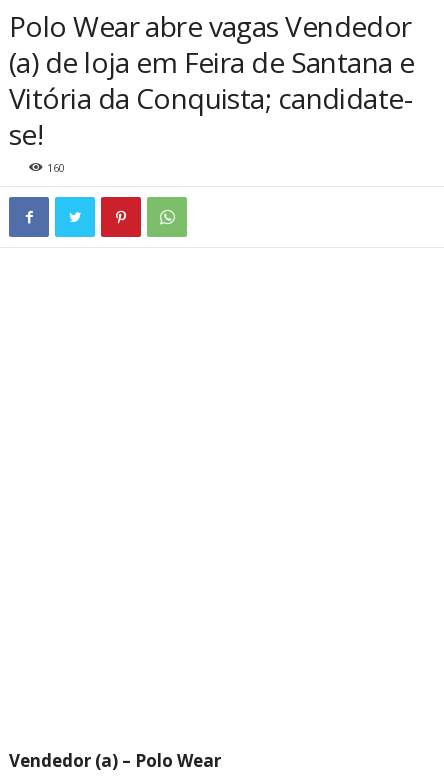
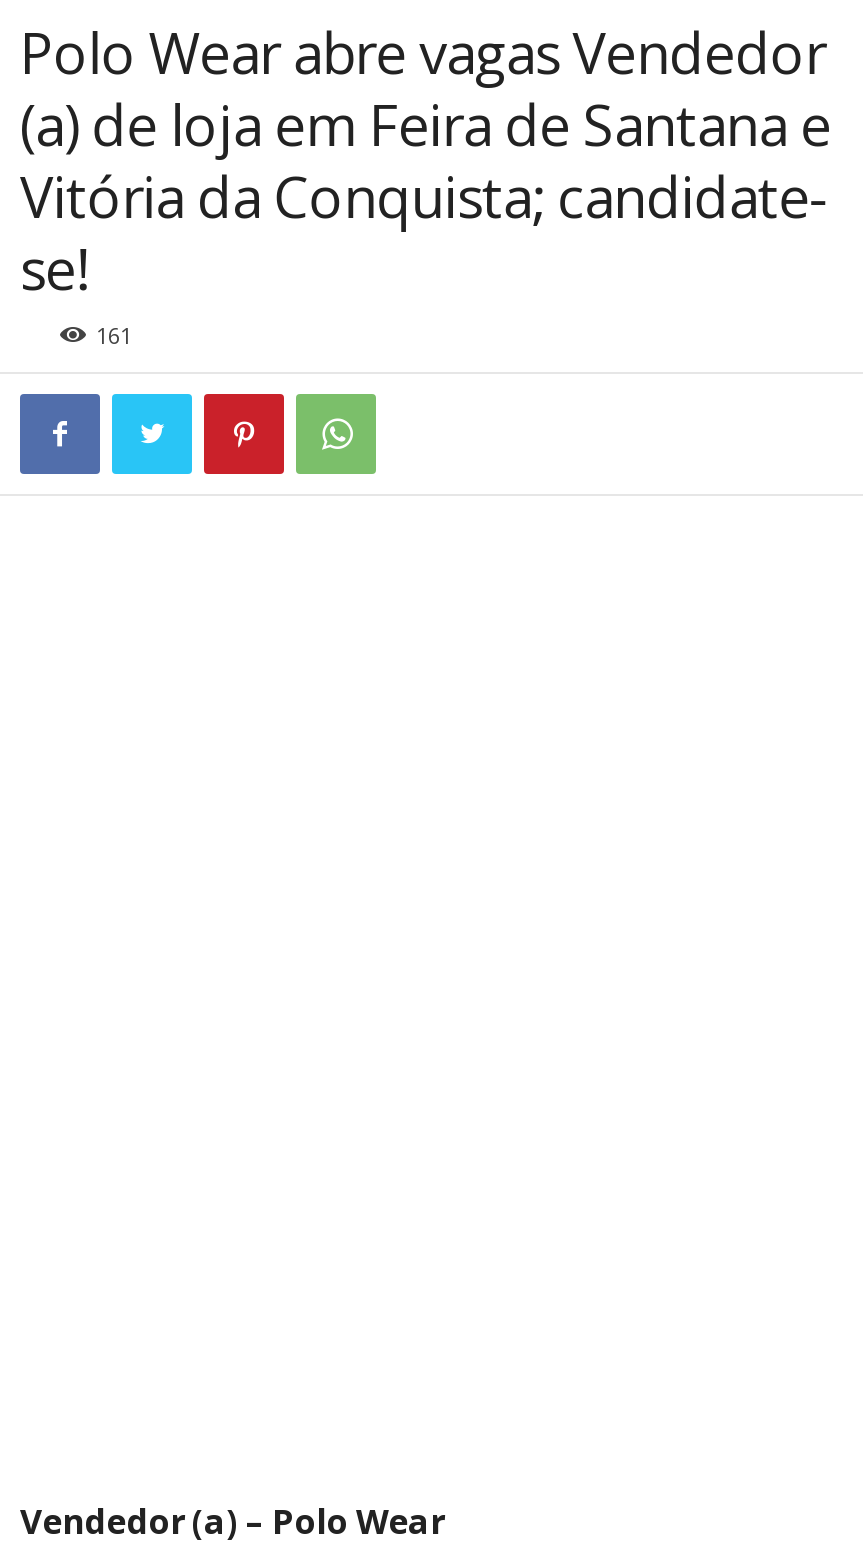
- 160
+ 161
